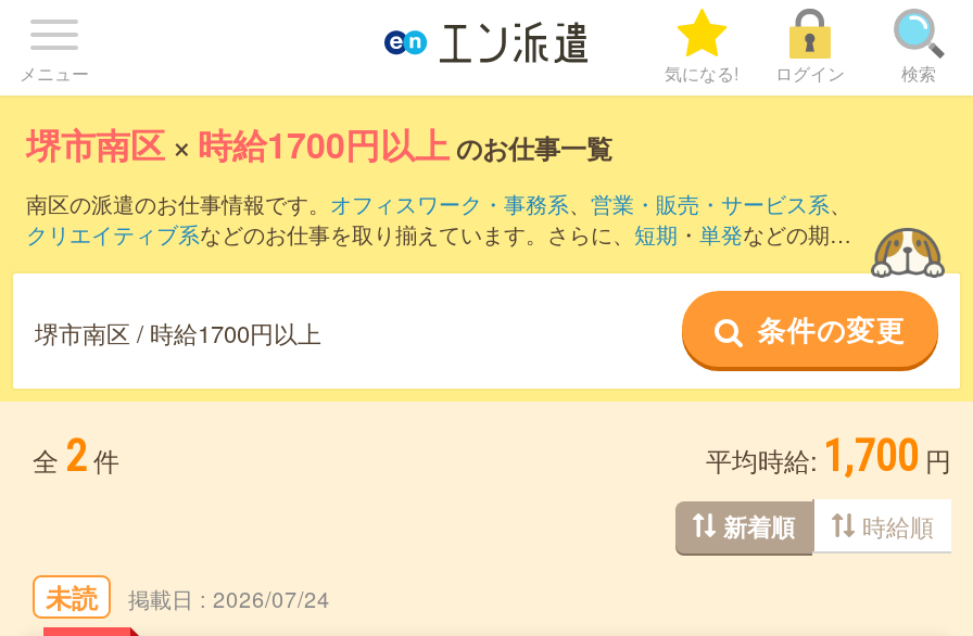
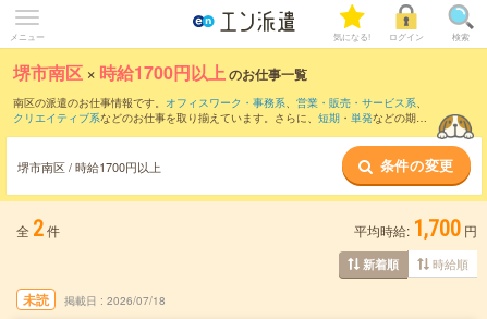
- 2026/07/24
+ 2026/07/18
